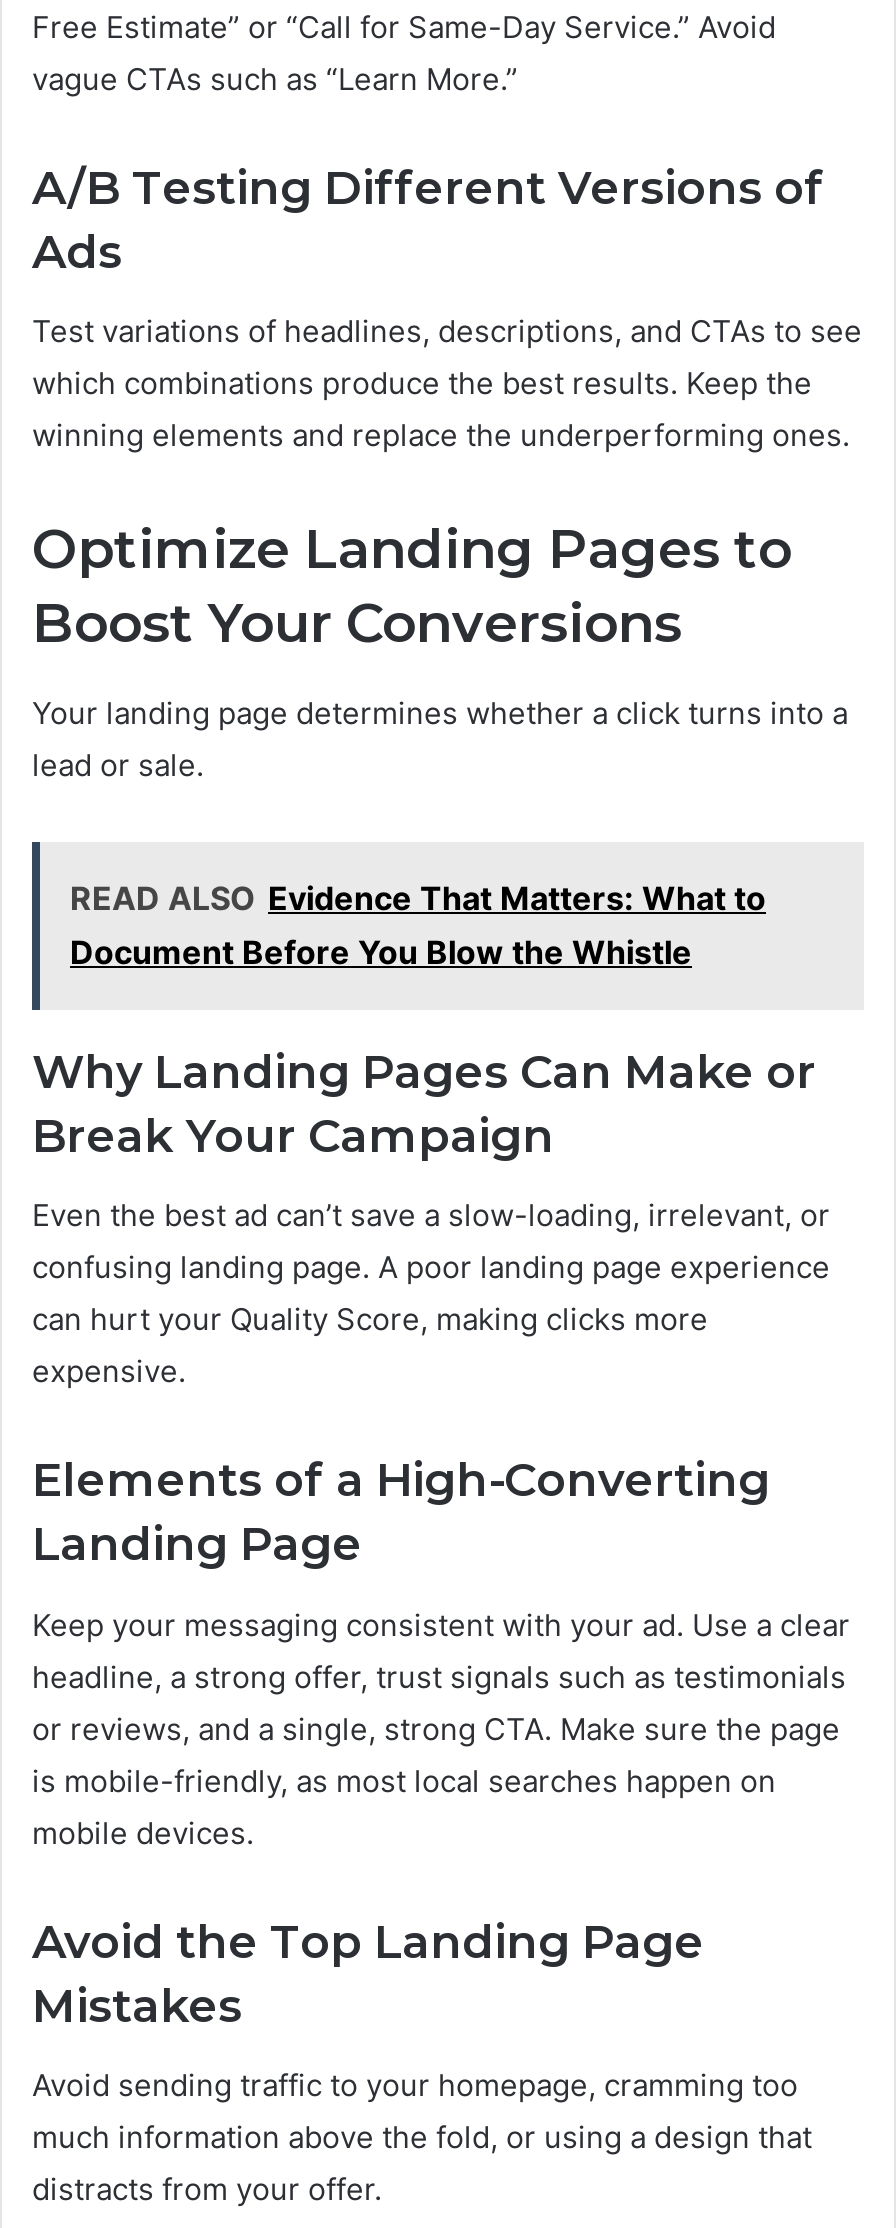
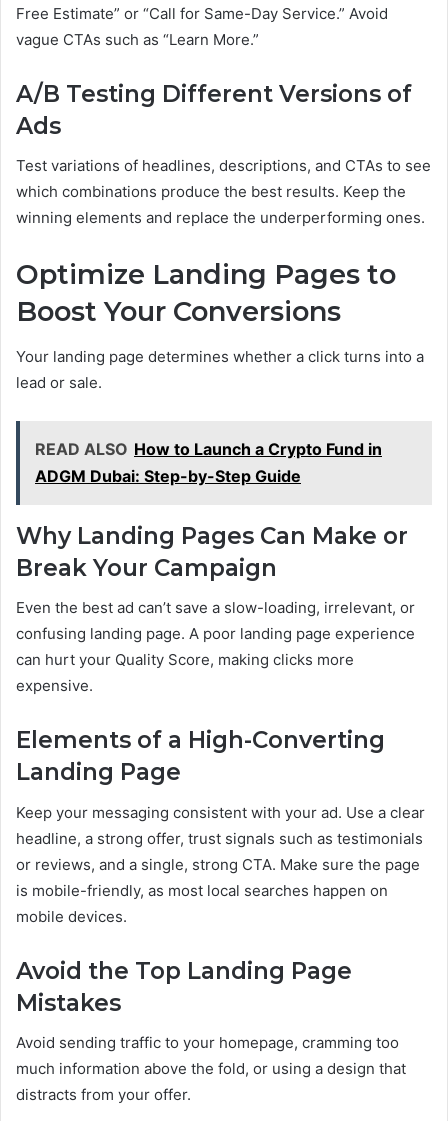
- READ ALSO Evidence That Matters: What to
- Document Before You Blow the Whistle
+ READ ALSO How to Launch a Crypto Fund in
+ ADGM Dubai: Step-by-Step Guide
